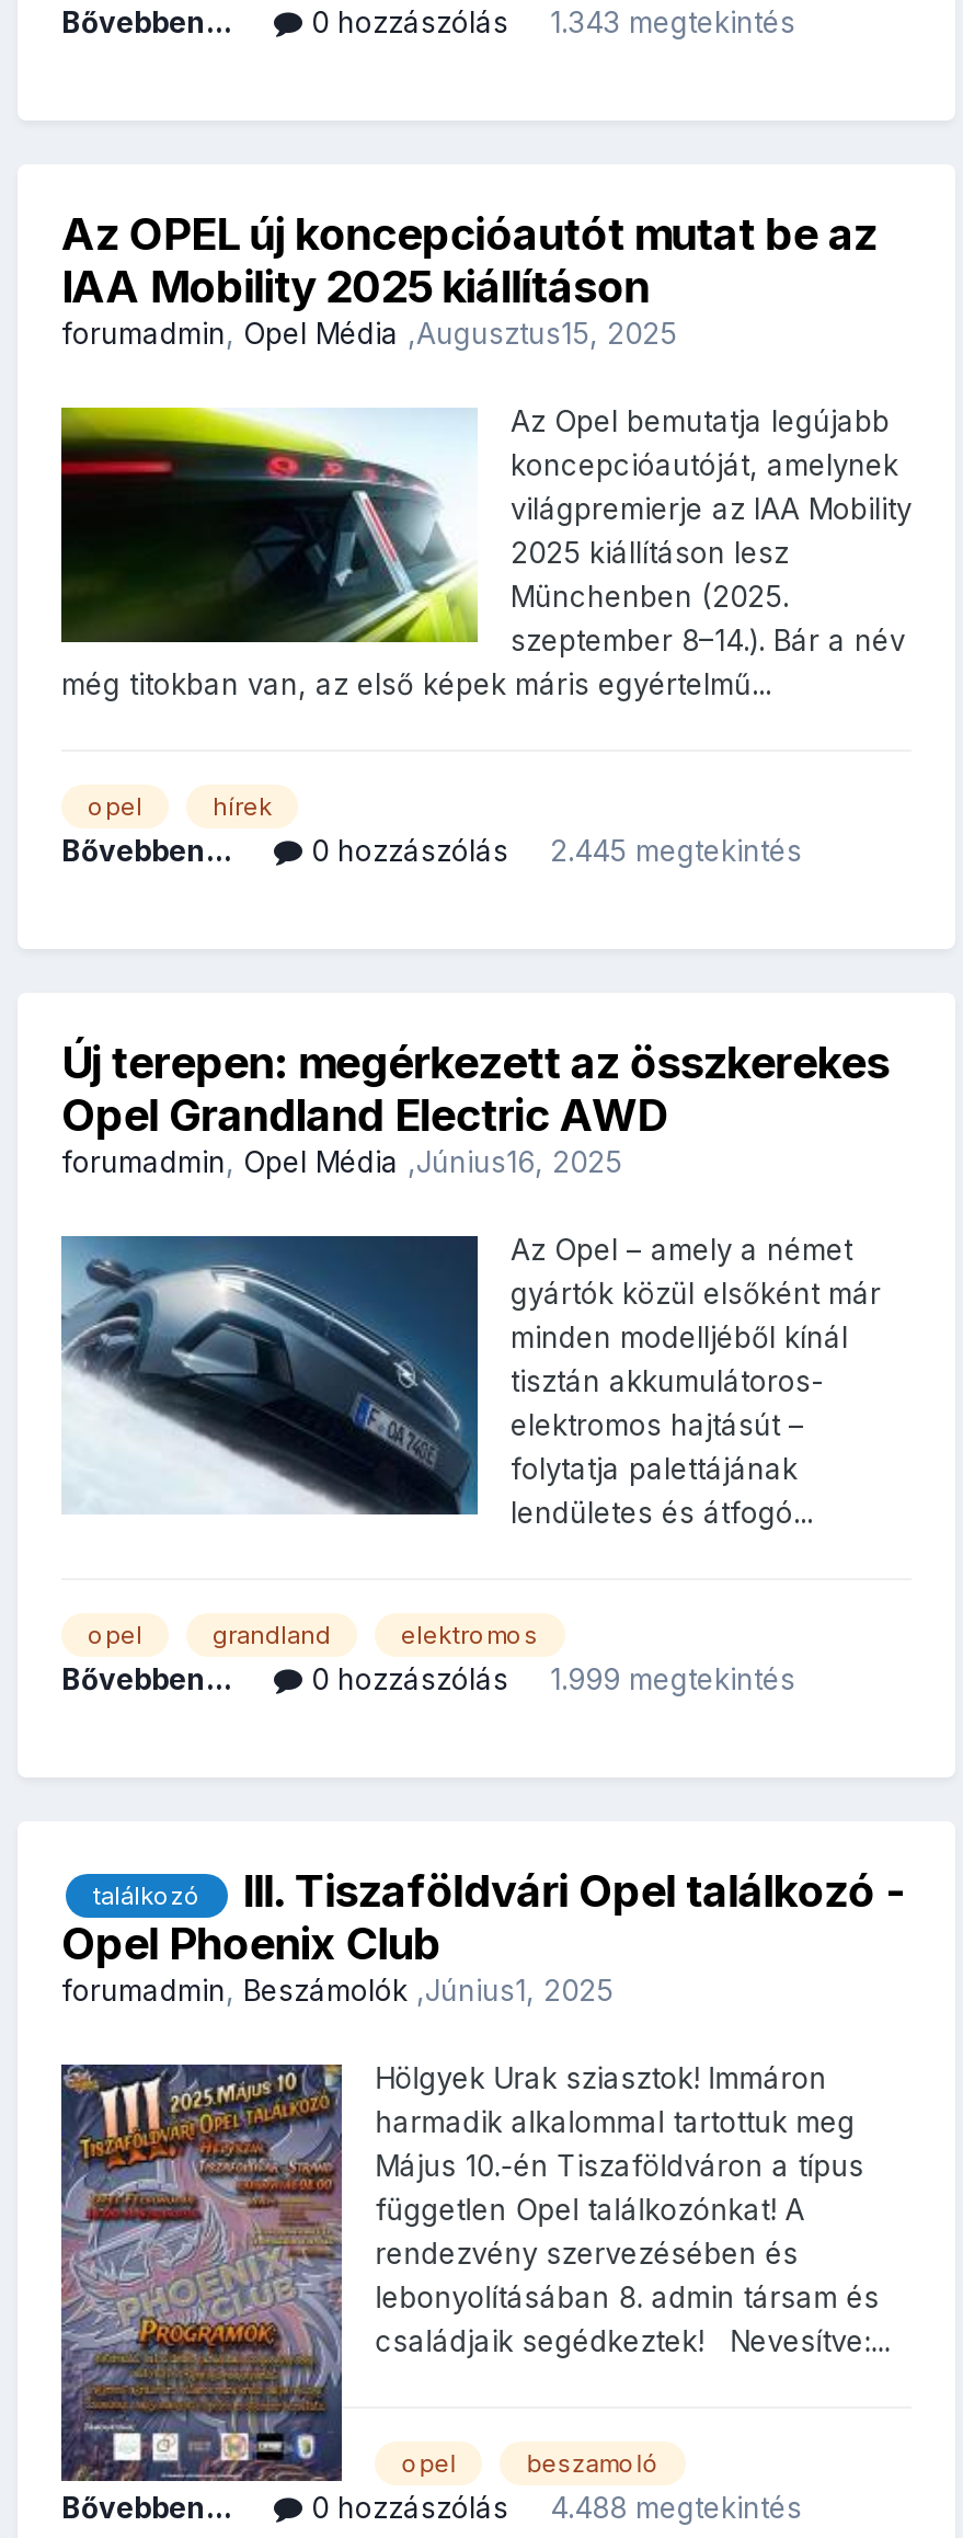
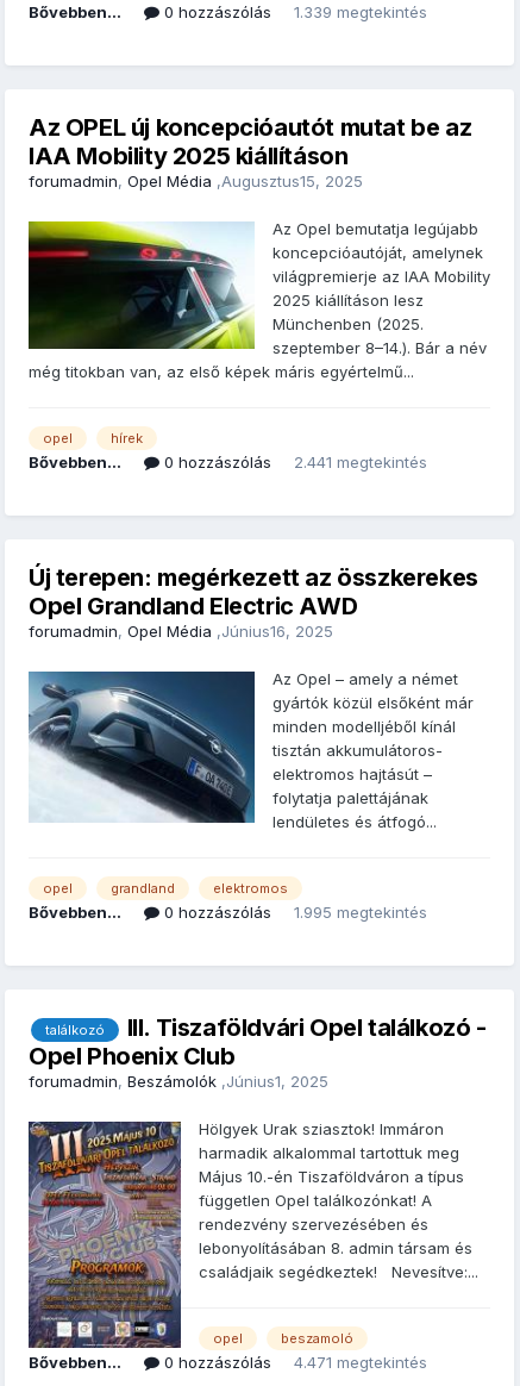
- 1.343 megtekintés
+ 1.339 megtekintés

- 2.445 megtekintés
+ 2.441 megtekintés

- 1.999 megtekintés
+ 1.995 megtekintés

- 4.488 megtekintés
+ 4.471 megtekintés
